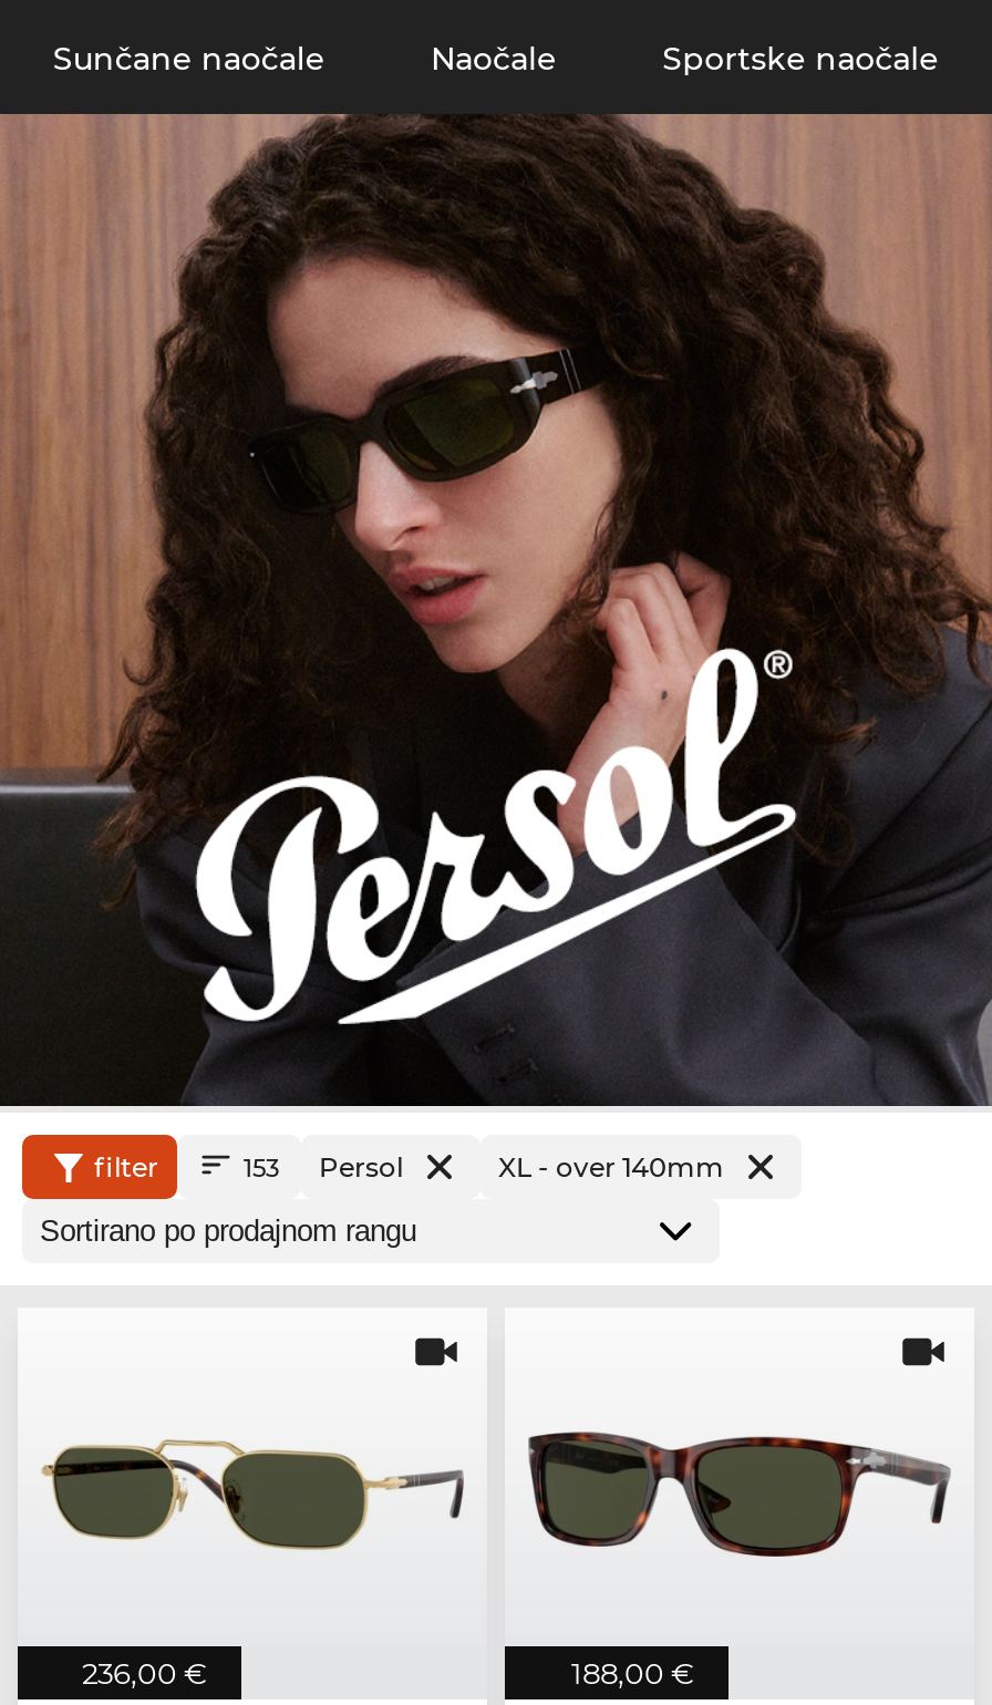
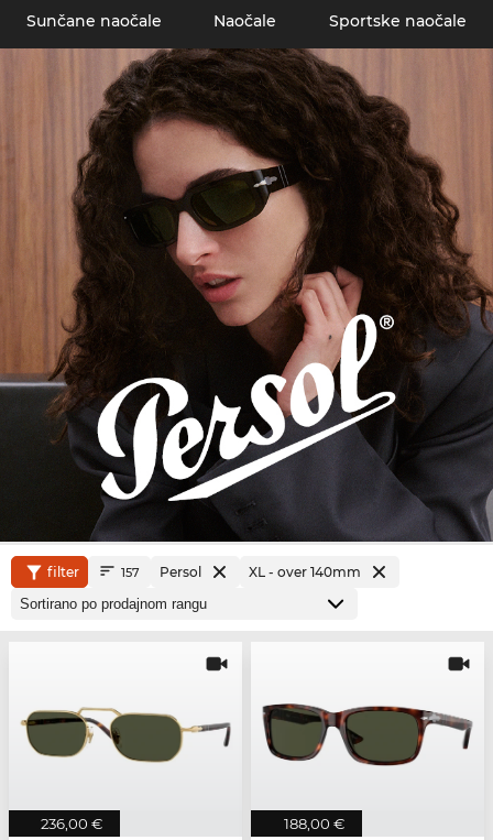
- 153 Persol
+ 157 Persol
